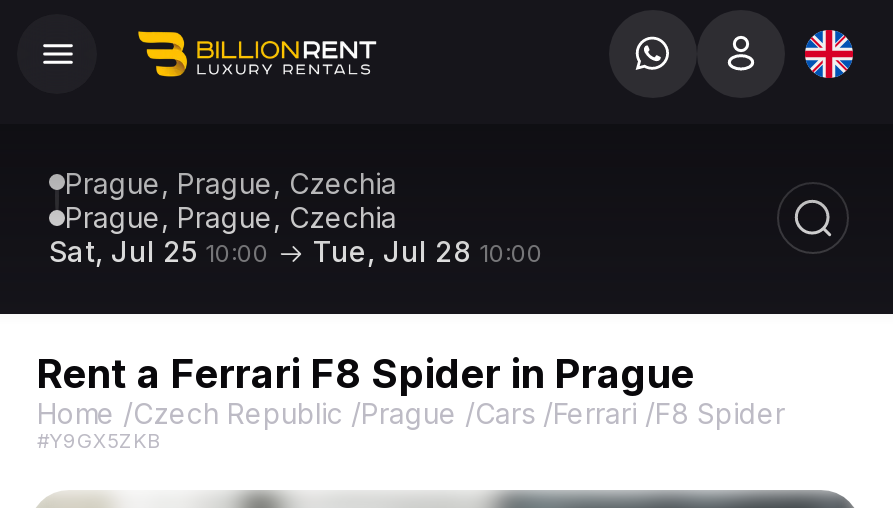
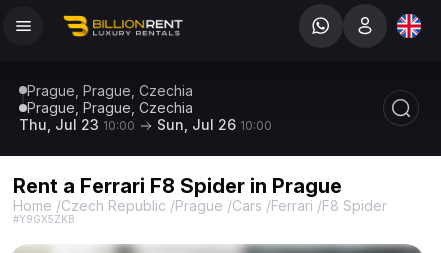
- Sat, Jul 25 10:00
+ Thu, Jul 23 10:00

- Tue, Jul 28 10:00
+ Sun, Jul 26 10:00
